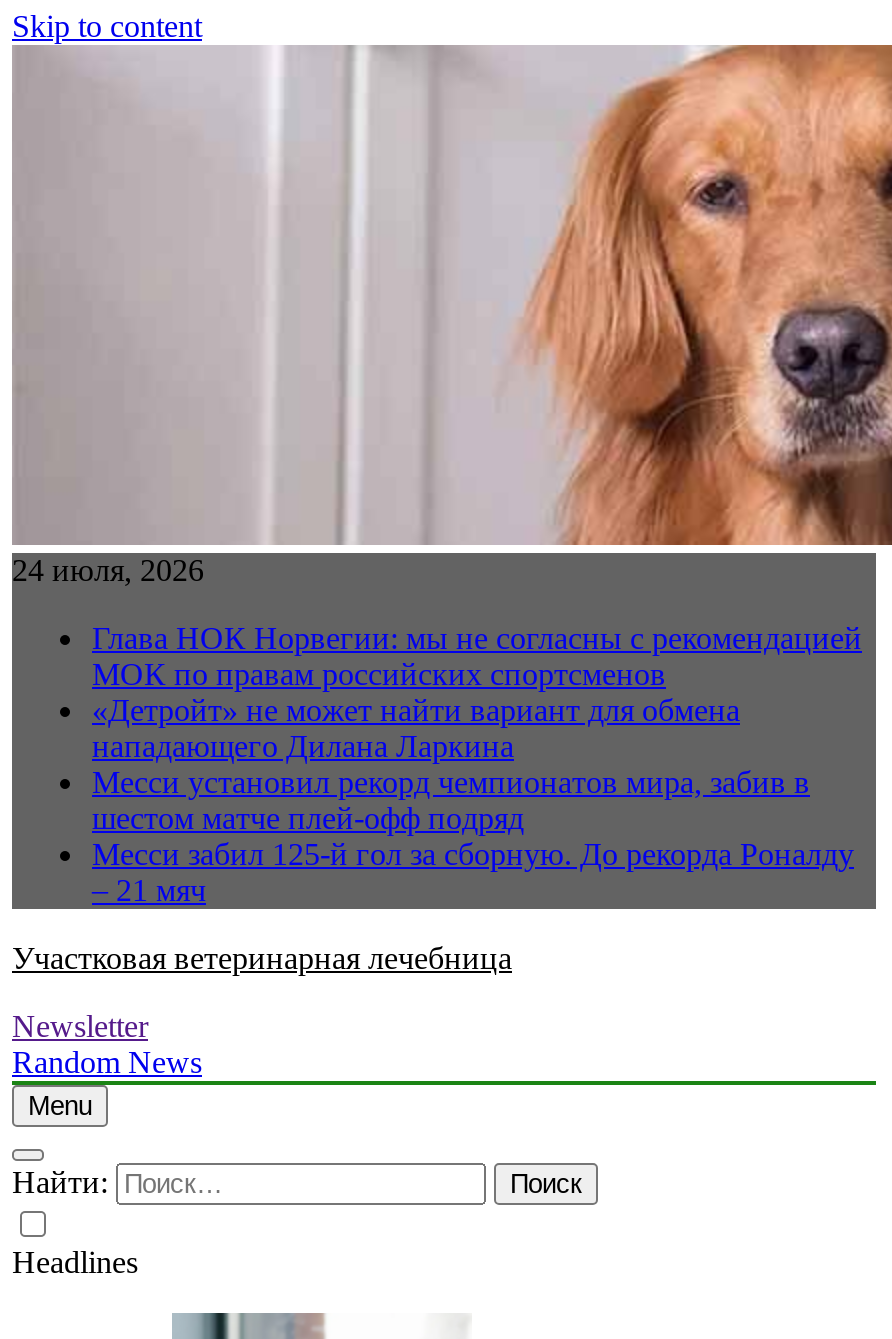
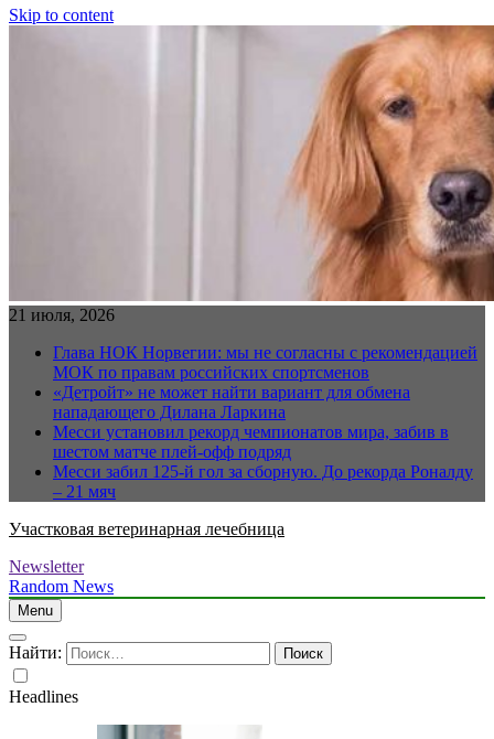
- 24 июля, 2026
+ 21 июля, 2026
